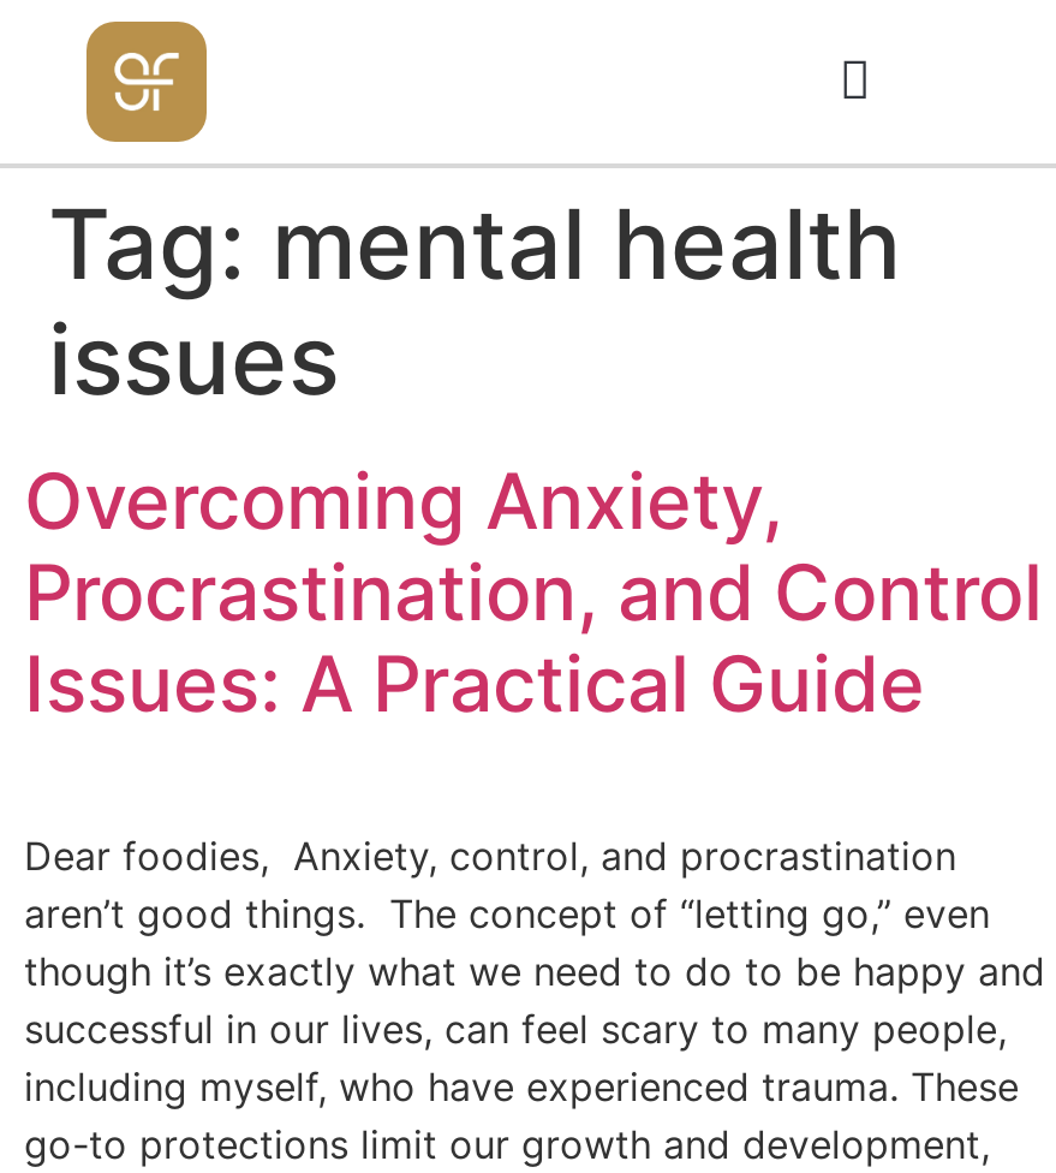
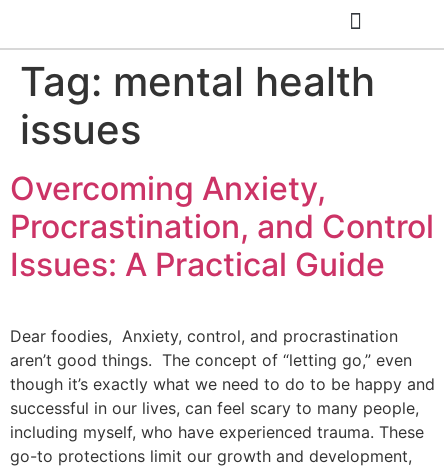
- [image]
